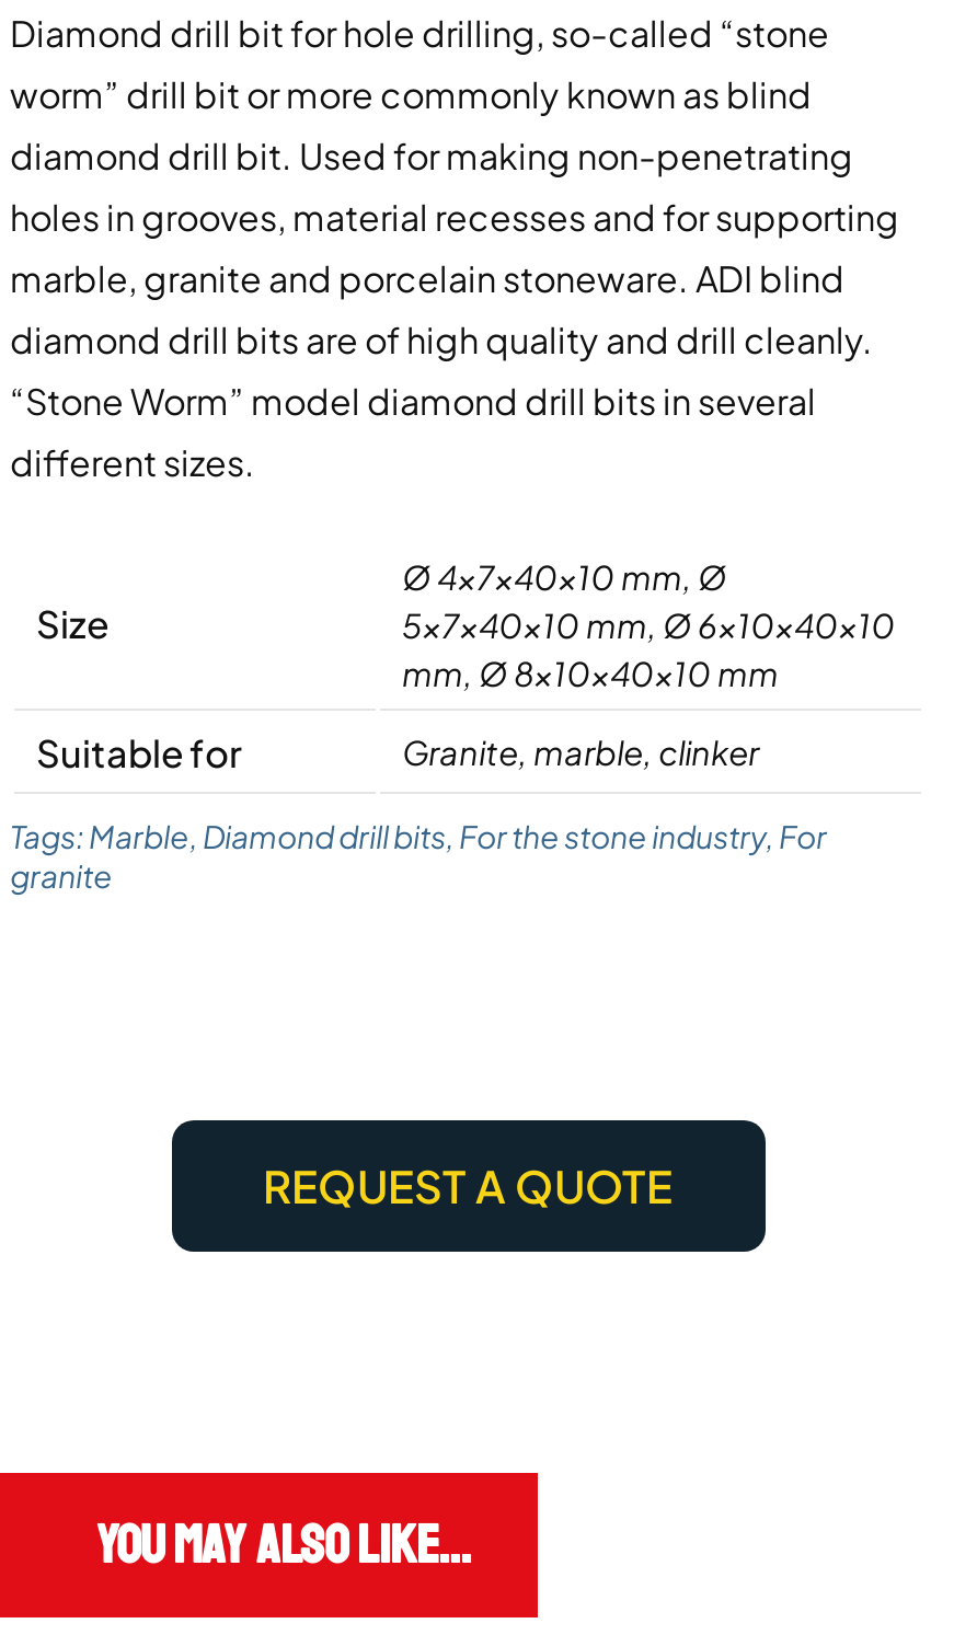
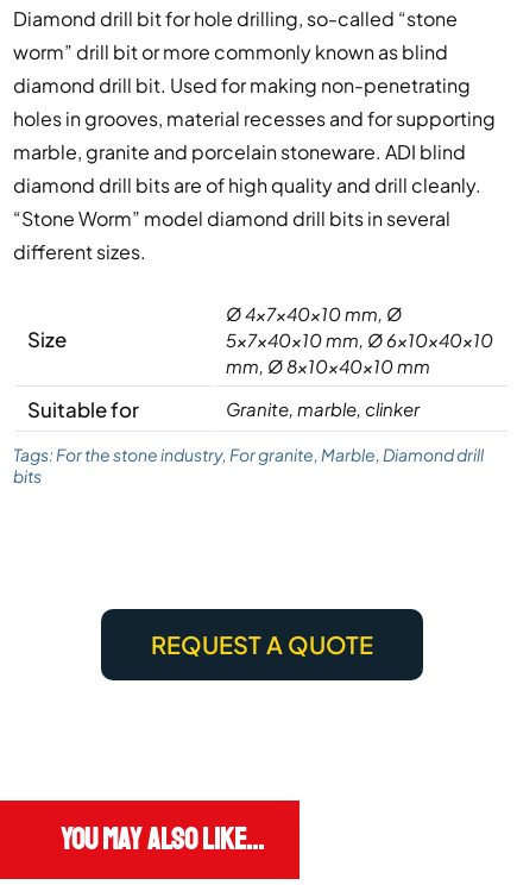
- Tags: Marble, Diamond drill bits, For the stone industry, For
- granite
+ Tags: For the stone industry, For granite, Marble, Diamond drill
+ bits
